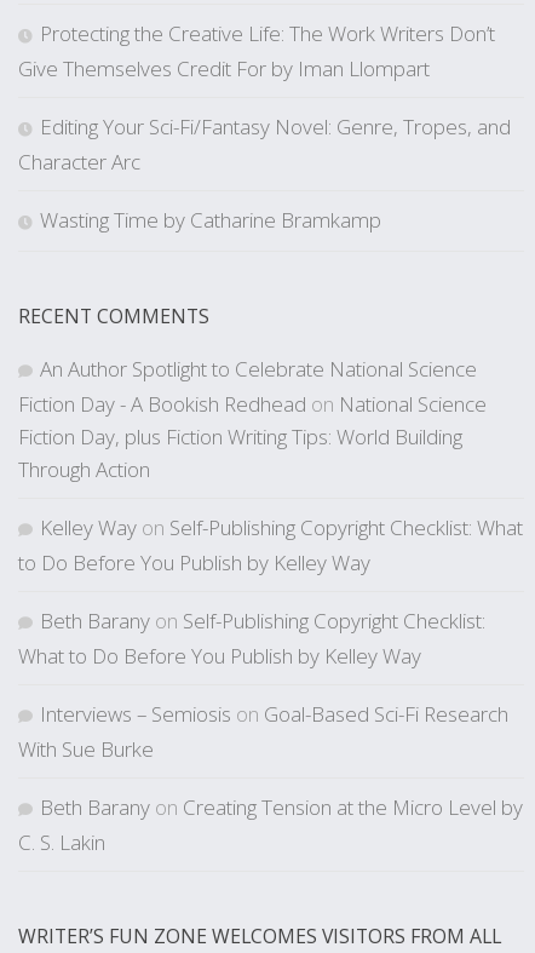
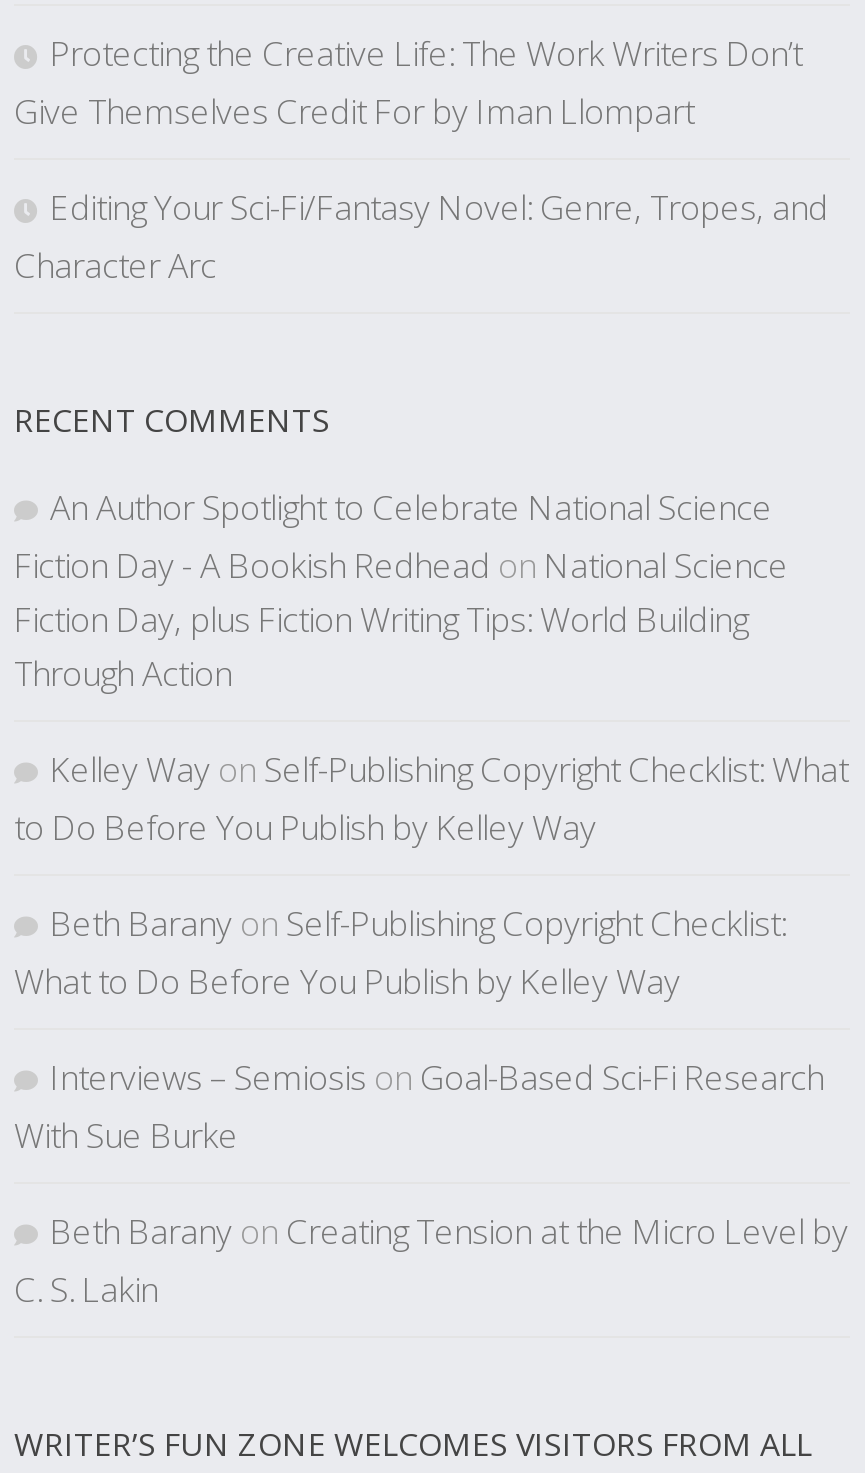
- Wasting Time by Catharine Bramkamp
